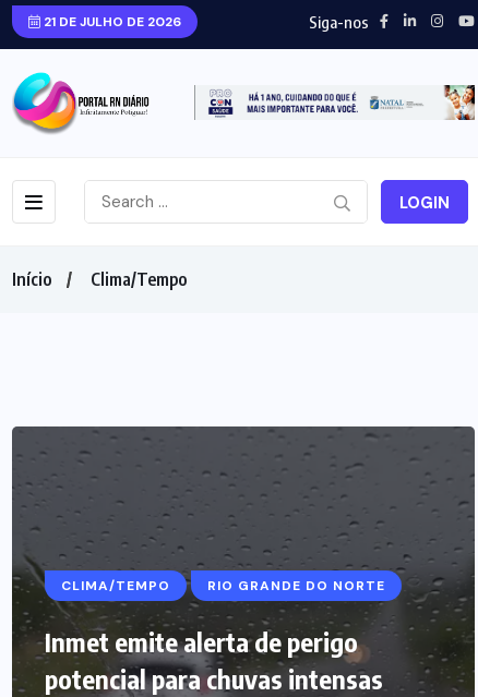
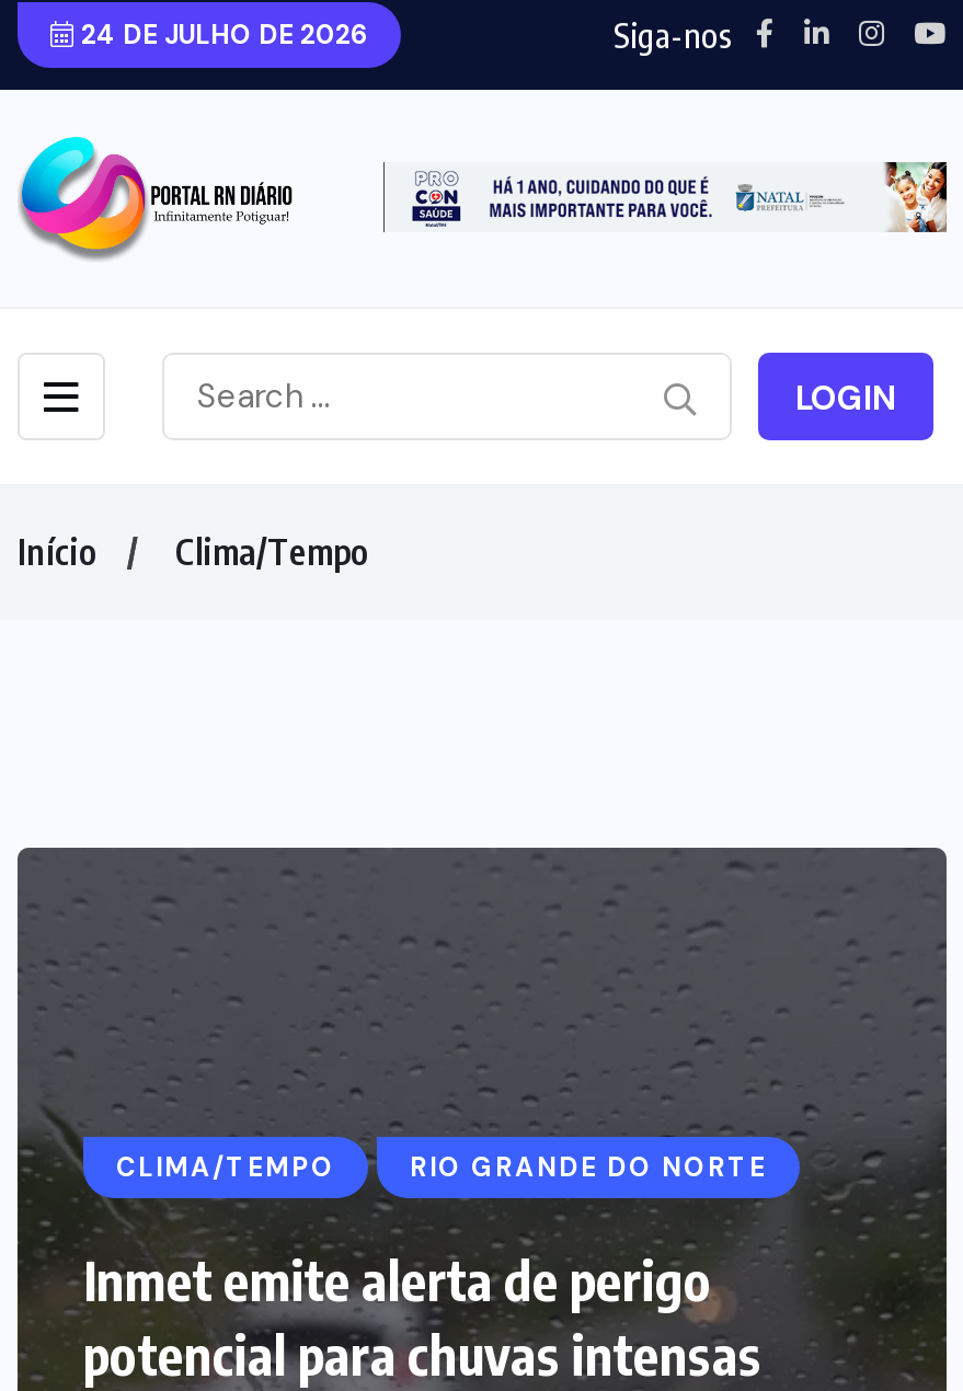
- 21 DE JULHO DE 2026
+ 24 DE JULHO DE 2026
